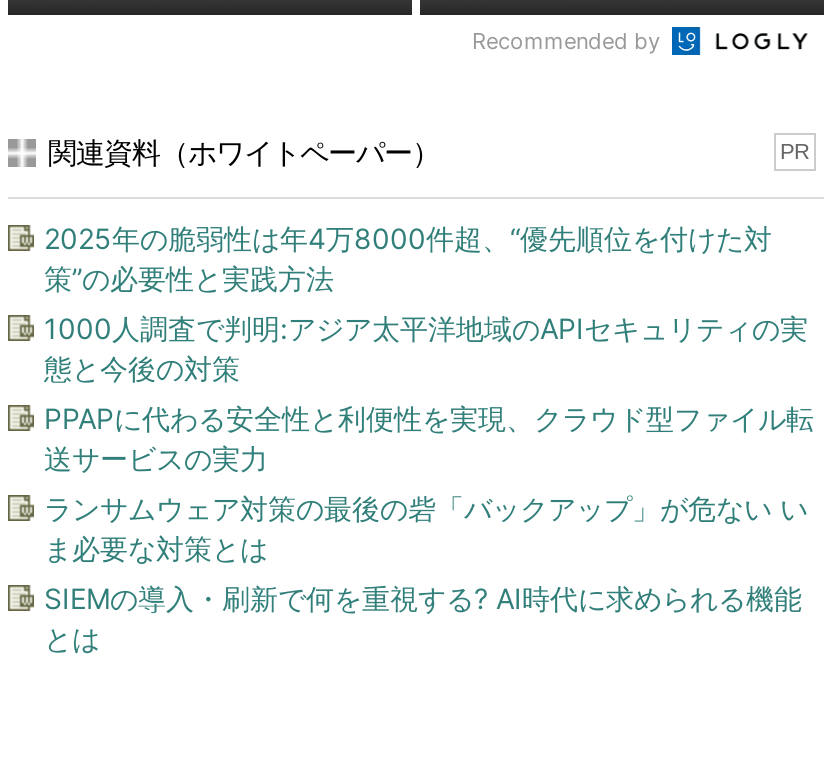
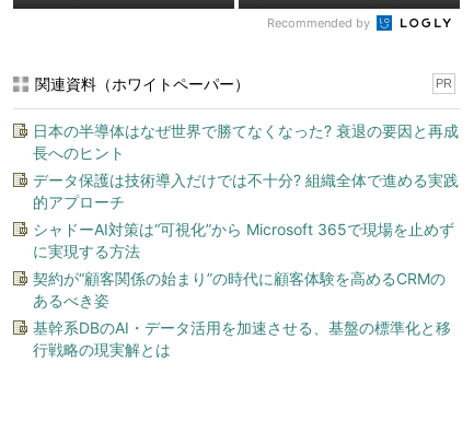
- 2025年の脆弱性は年4万8000件超、“優先順位を付けた対
- 策”の必要性と実践方法
+ 日本の半導体はなぜ世界で勝てなくなった? 衰退の要因と再成
+ 長へのヒント

- 1000人調査で判明:アジア太平洋地域のAPIセキュリティの実
- 態と今後の対策
+ データ保護は技術導入だけでは不十分? 組織全体で進める実践
+ 的アプローチ

- PPAPに代わる安全性と利便性を実現、クラウド型ファイル転
- 送サービスの実力
+ シャドーAI対策は“可視化”から Microsoft 365で現場を止めず
+ に実現する方法

- ランサムウェア対策の最後の砦「バックアップ」が危ない い
- ま必要な対策とは
+ 契約が“顧客関係の始まり”の時代に顧客体験を高めるCRMの
+ あるべき姿

- SIEMの導入・刷新で何を重視する? AI時代に求められる機能
- とは
+ 基幹系DBのAI・データ活用を加速させる、基盤の標準化と移
+ 行戦略の現実解とは
